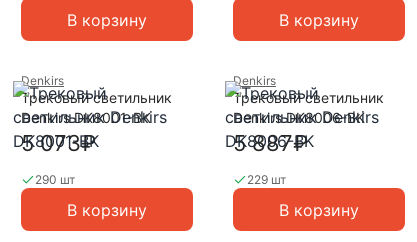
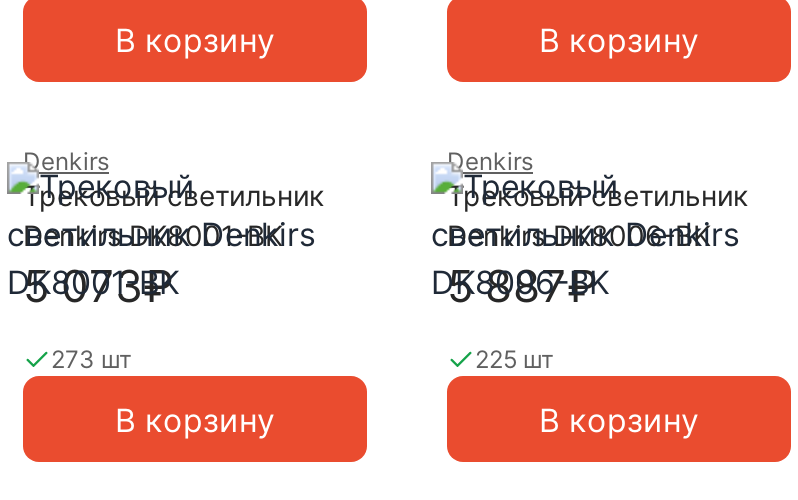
- 290 шт
+ 273 шт

- 229 шт
+ 225 шт
